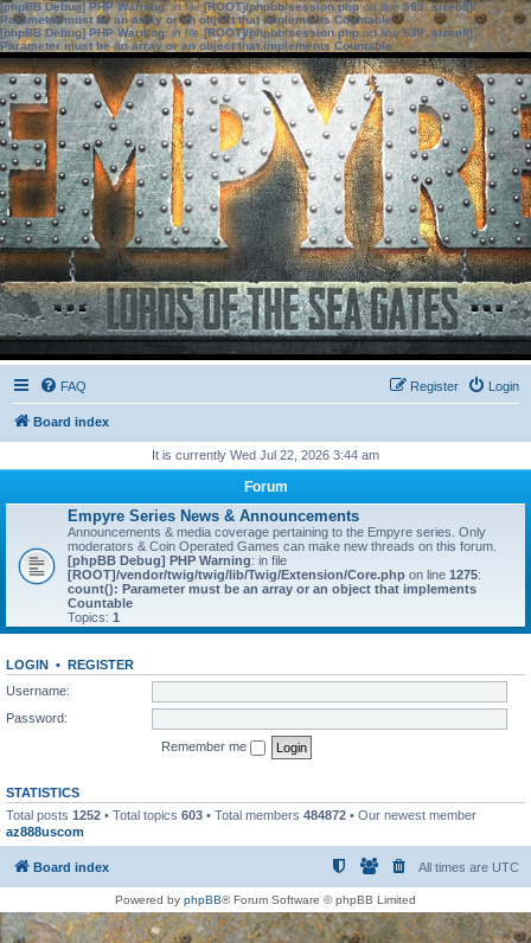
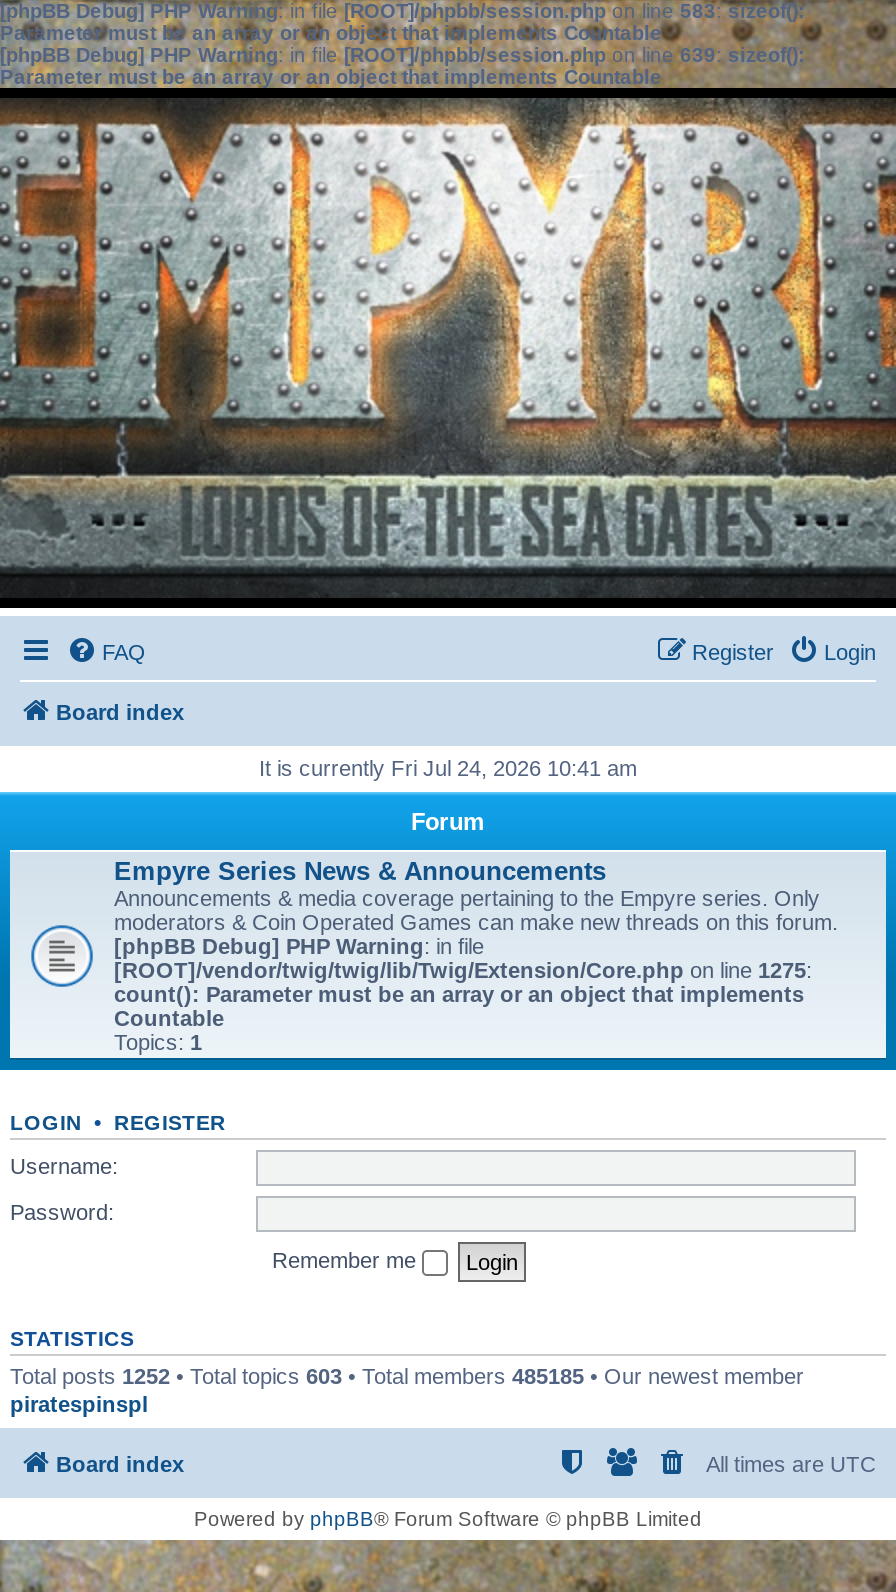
- It is currently Wed Jul 22, 2026 3:44 am
+ It is currently Fri Jul 24, 2026 10:41 am

- Total posts 1252 • Total topics 603 • Total members 484872 • Our newest member
- az888uscom
+ Total posts 1252 • Total topics 603 • Total members 485185 • Our newest member
+ piratespinspl
